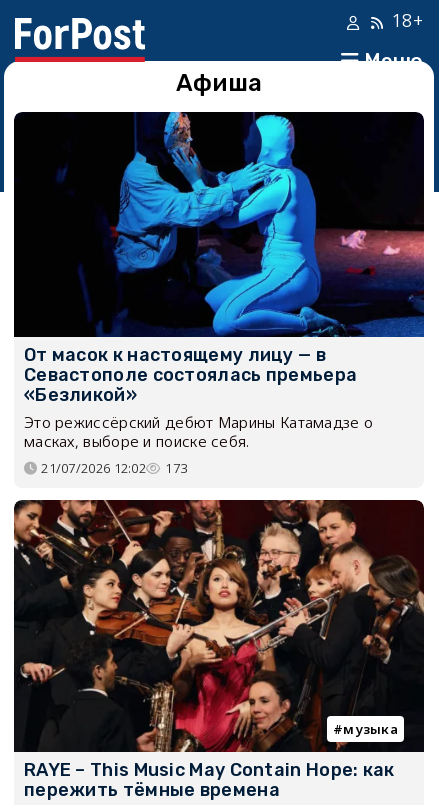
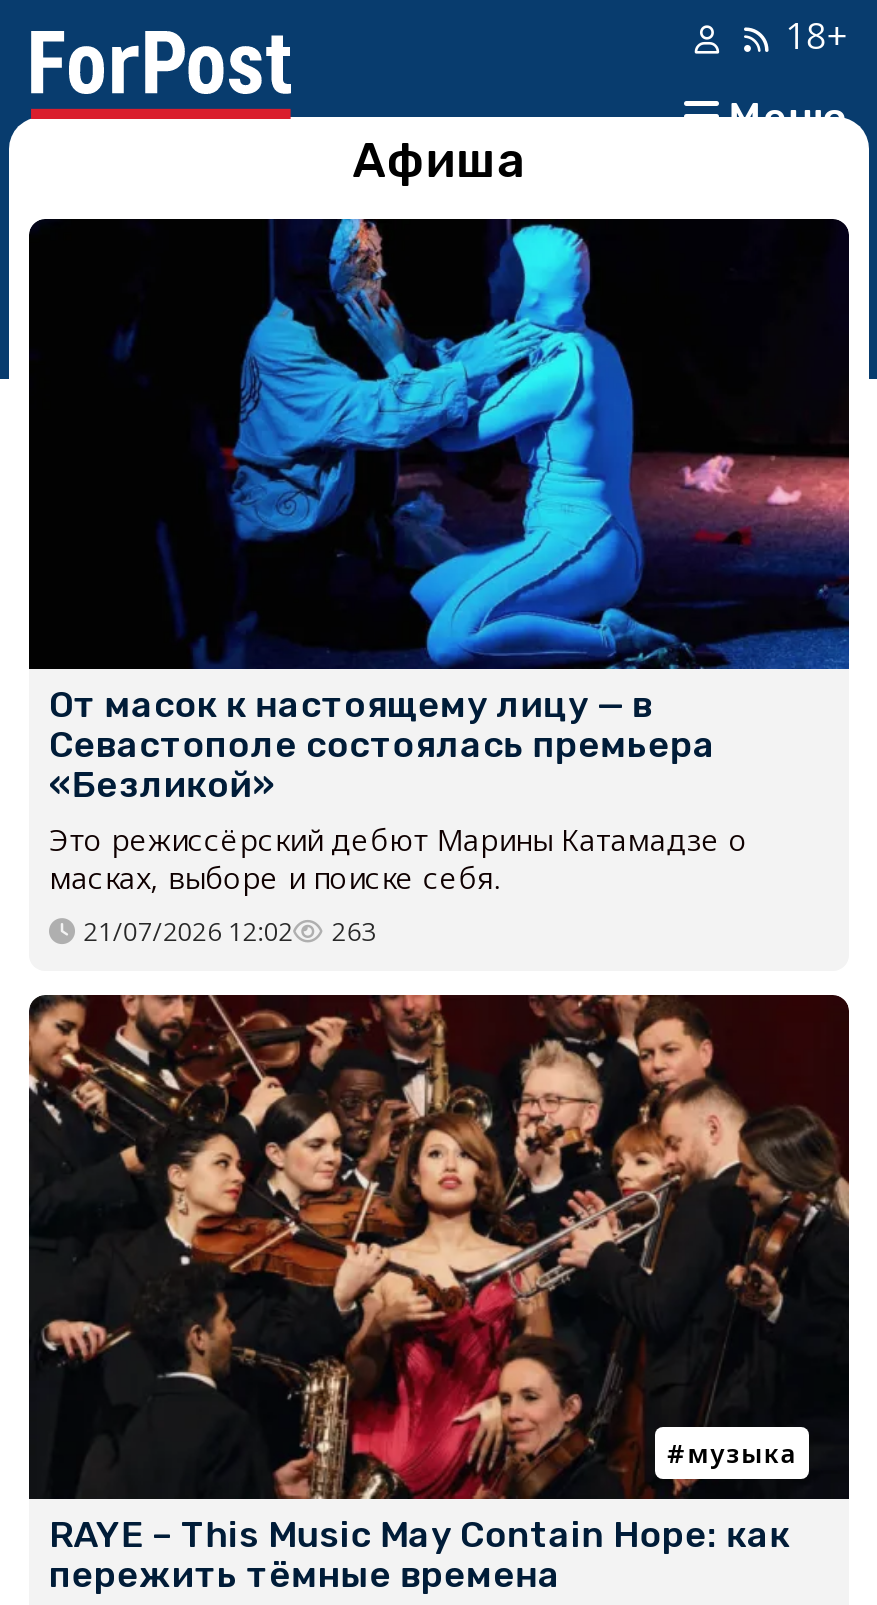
- 21/07/2026 12:02 173
+ 21/07/2026 12:02 263
